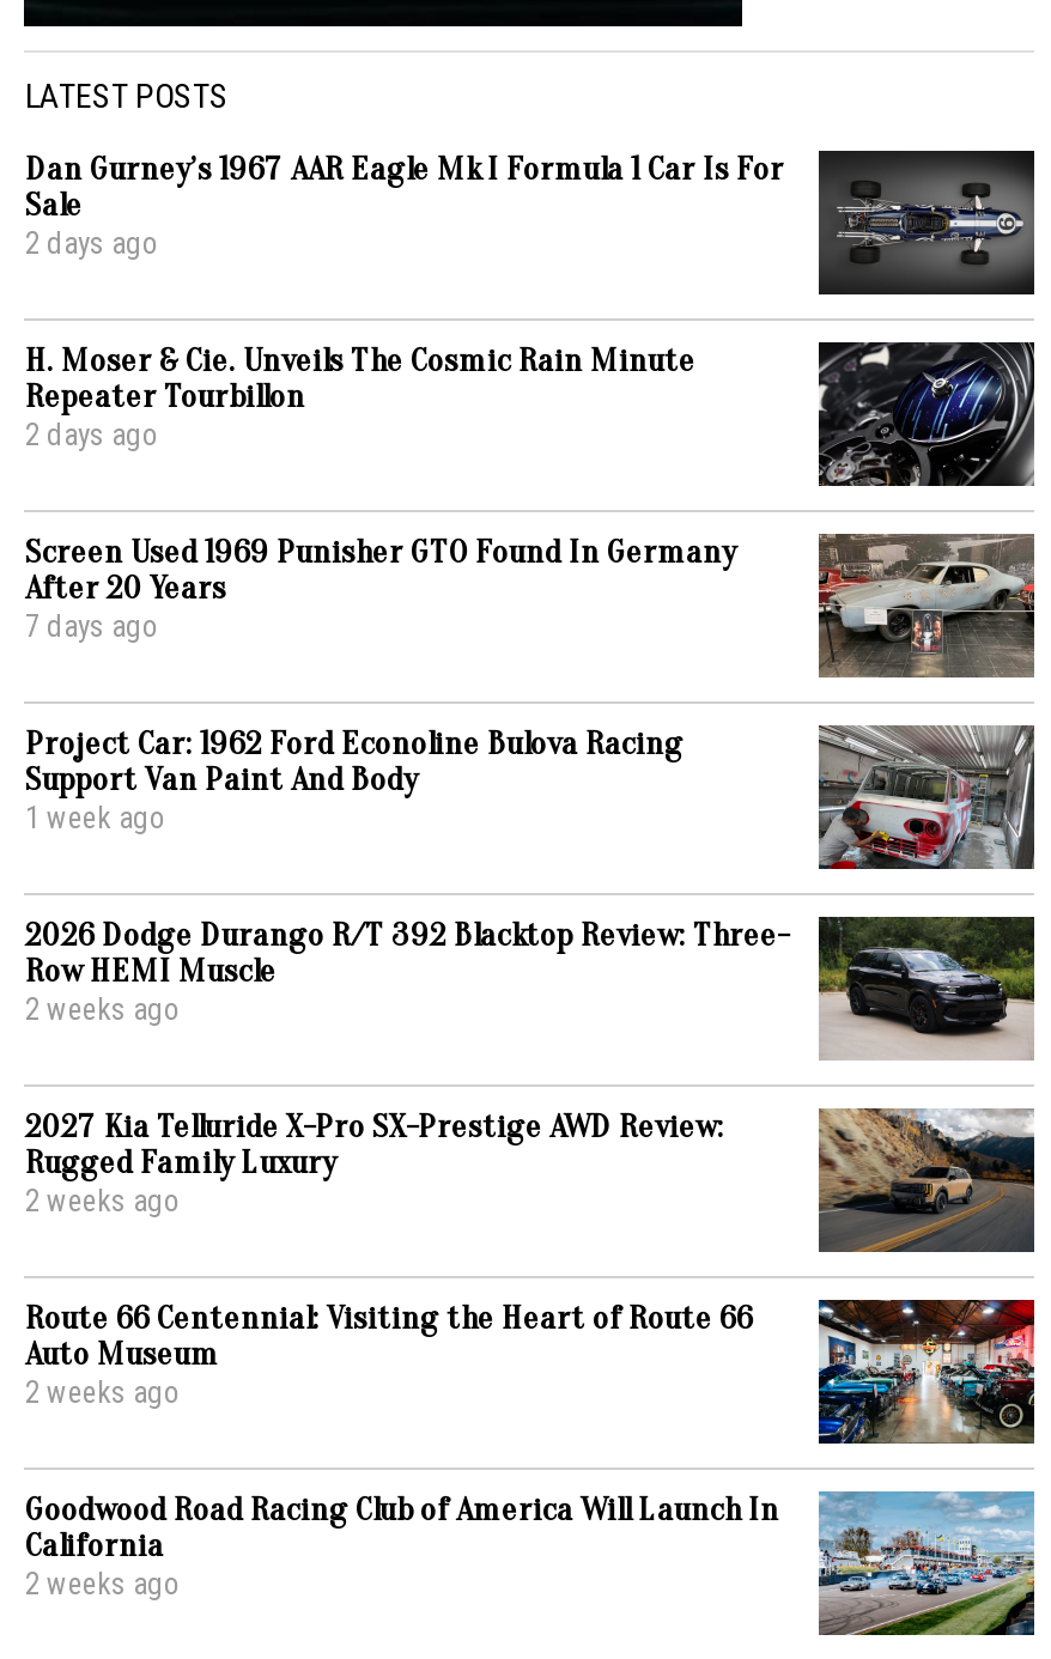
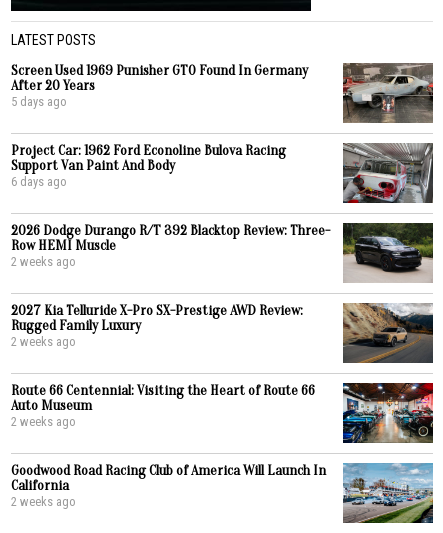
- [image]
- Dan Gurney’s 1967 AAR Eagle Mk I Formula 1 Car Is For
- Sale
- 2 days ago
- H. Moser & Cie. Unveils The Cosmic Rain Minute
- Repeater Tourbillon
- 2 days ago

- [image]

- 7 days ago
+ 5 days ago

- 1 week ago
+ 6 days ago
